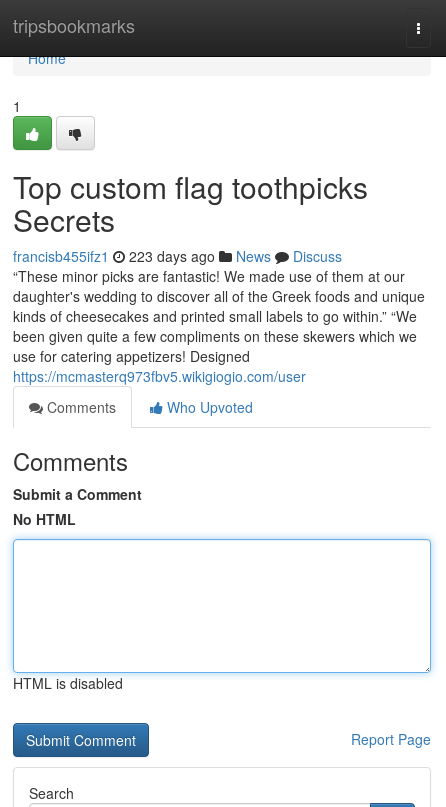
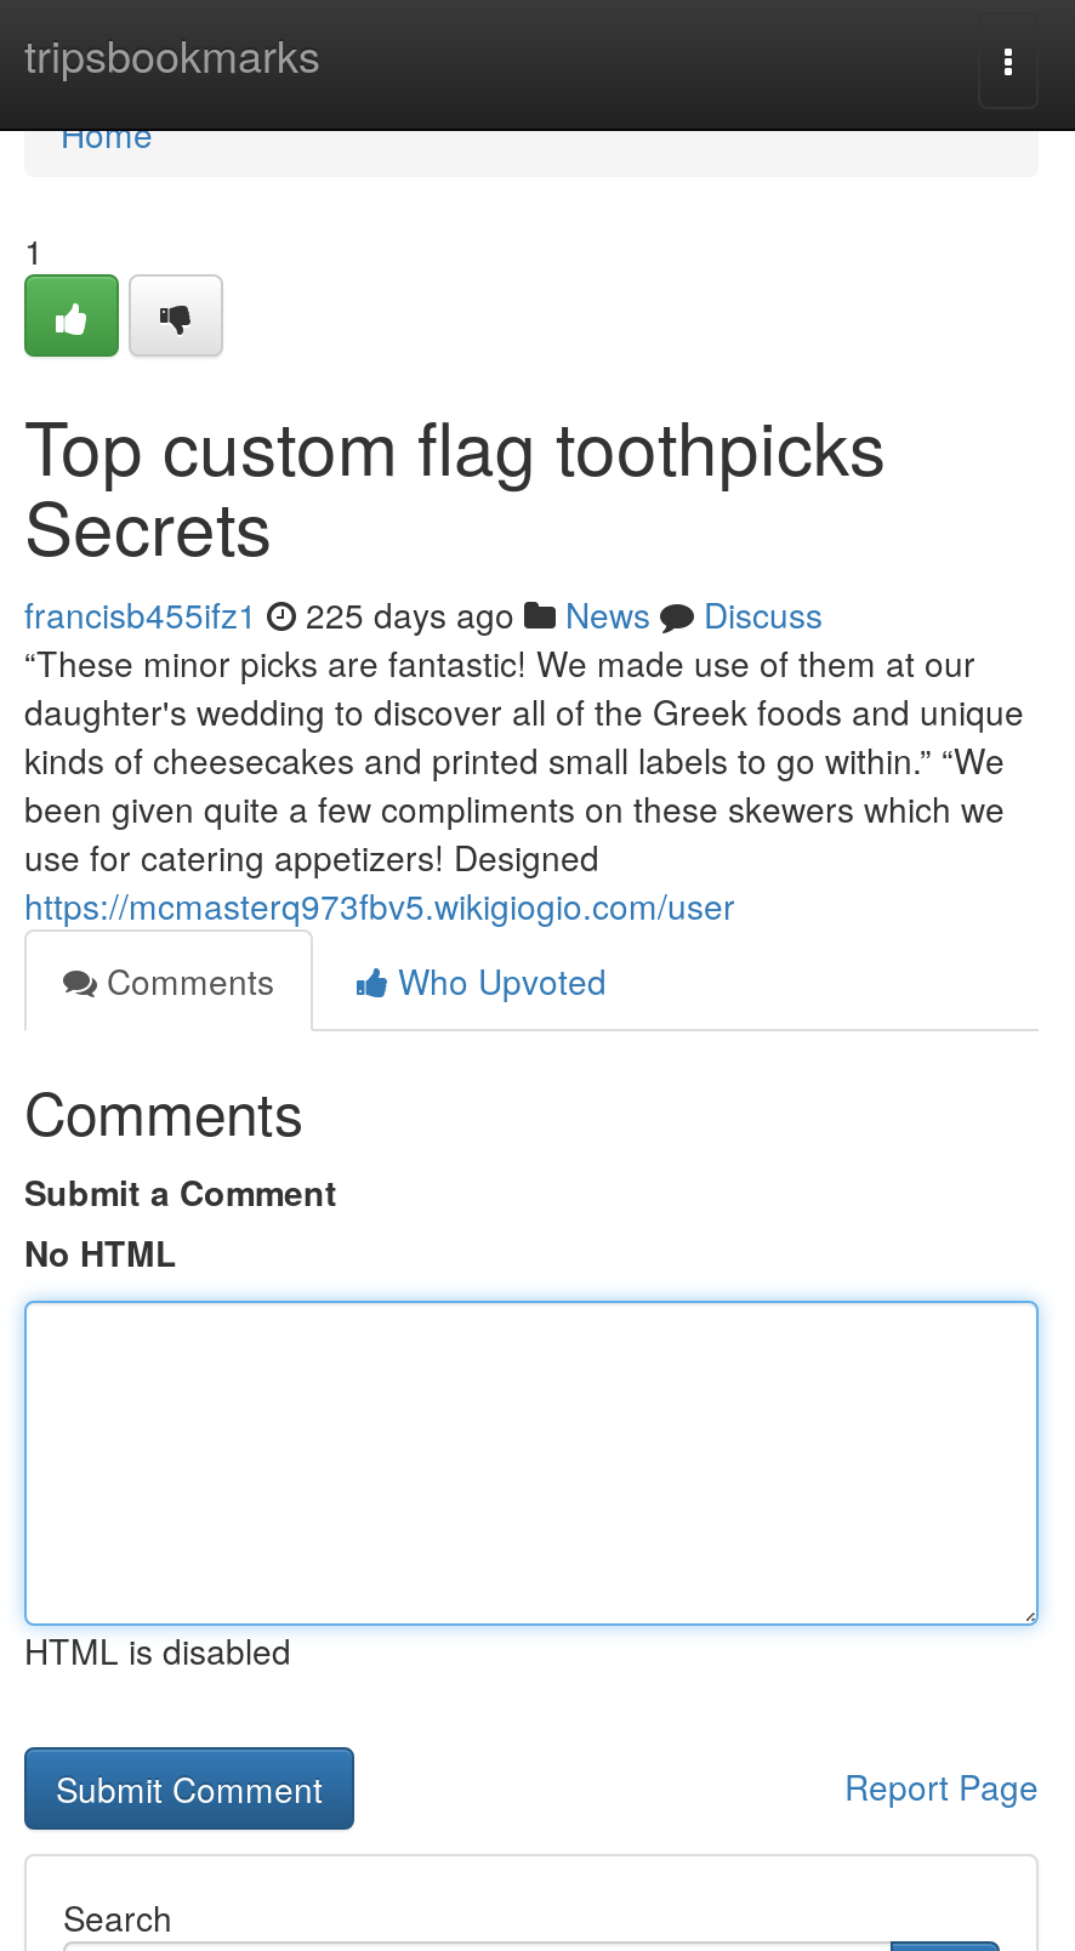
- francisb455ifz1 223 days ago News Discuss
+ francisb455ifz1 225 days ago News Discuss
